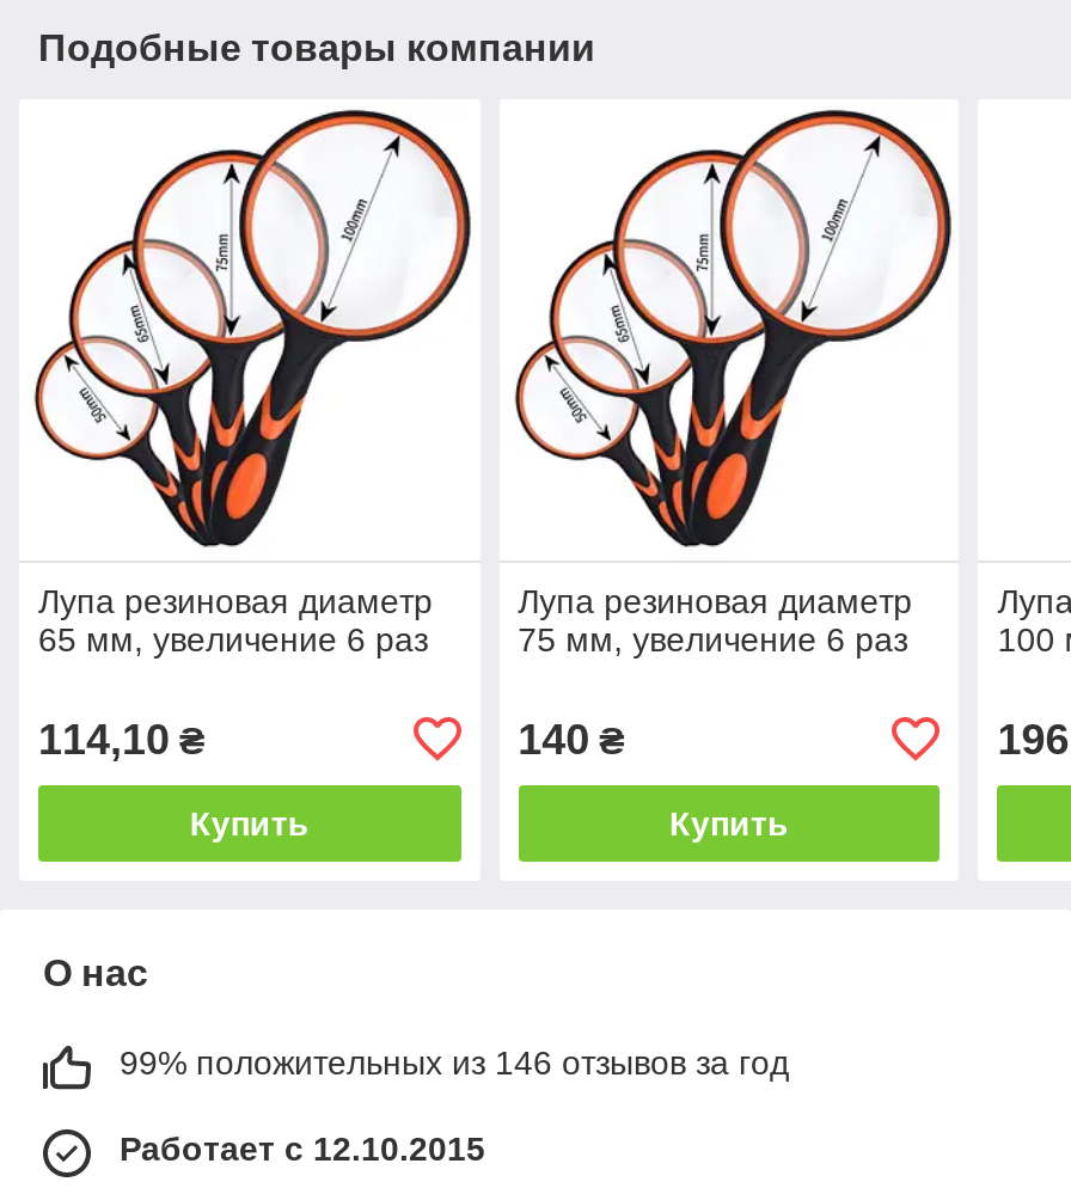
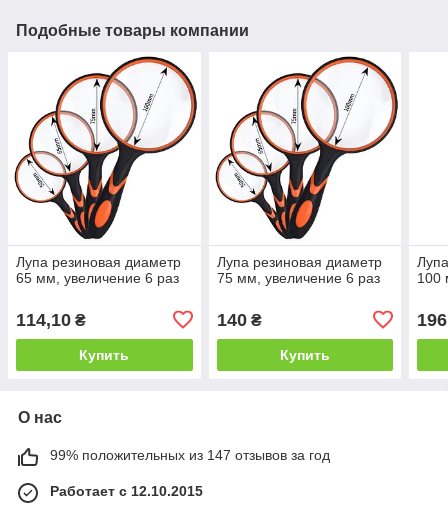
- 99% положительных из 146 отзывов за год
+ 99% положительных из 147 отзывов за год
